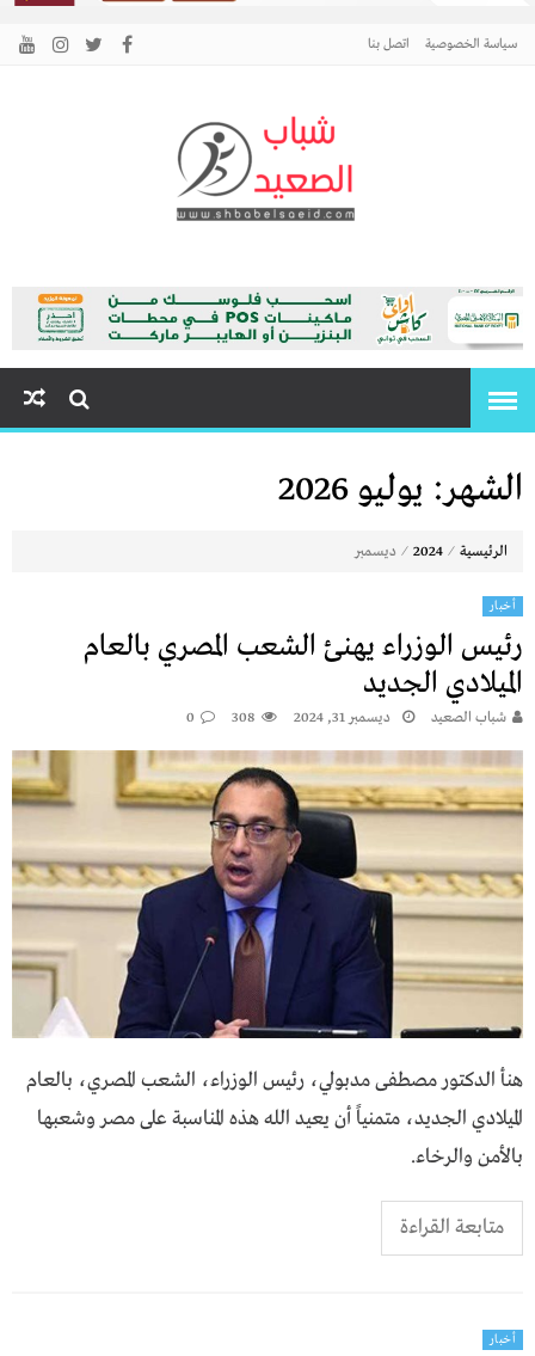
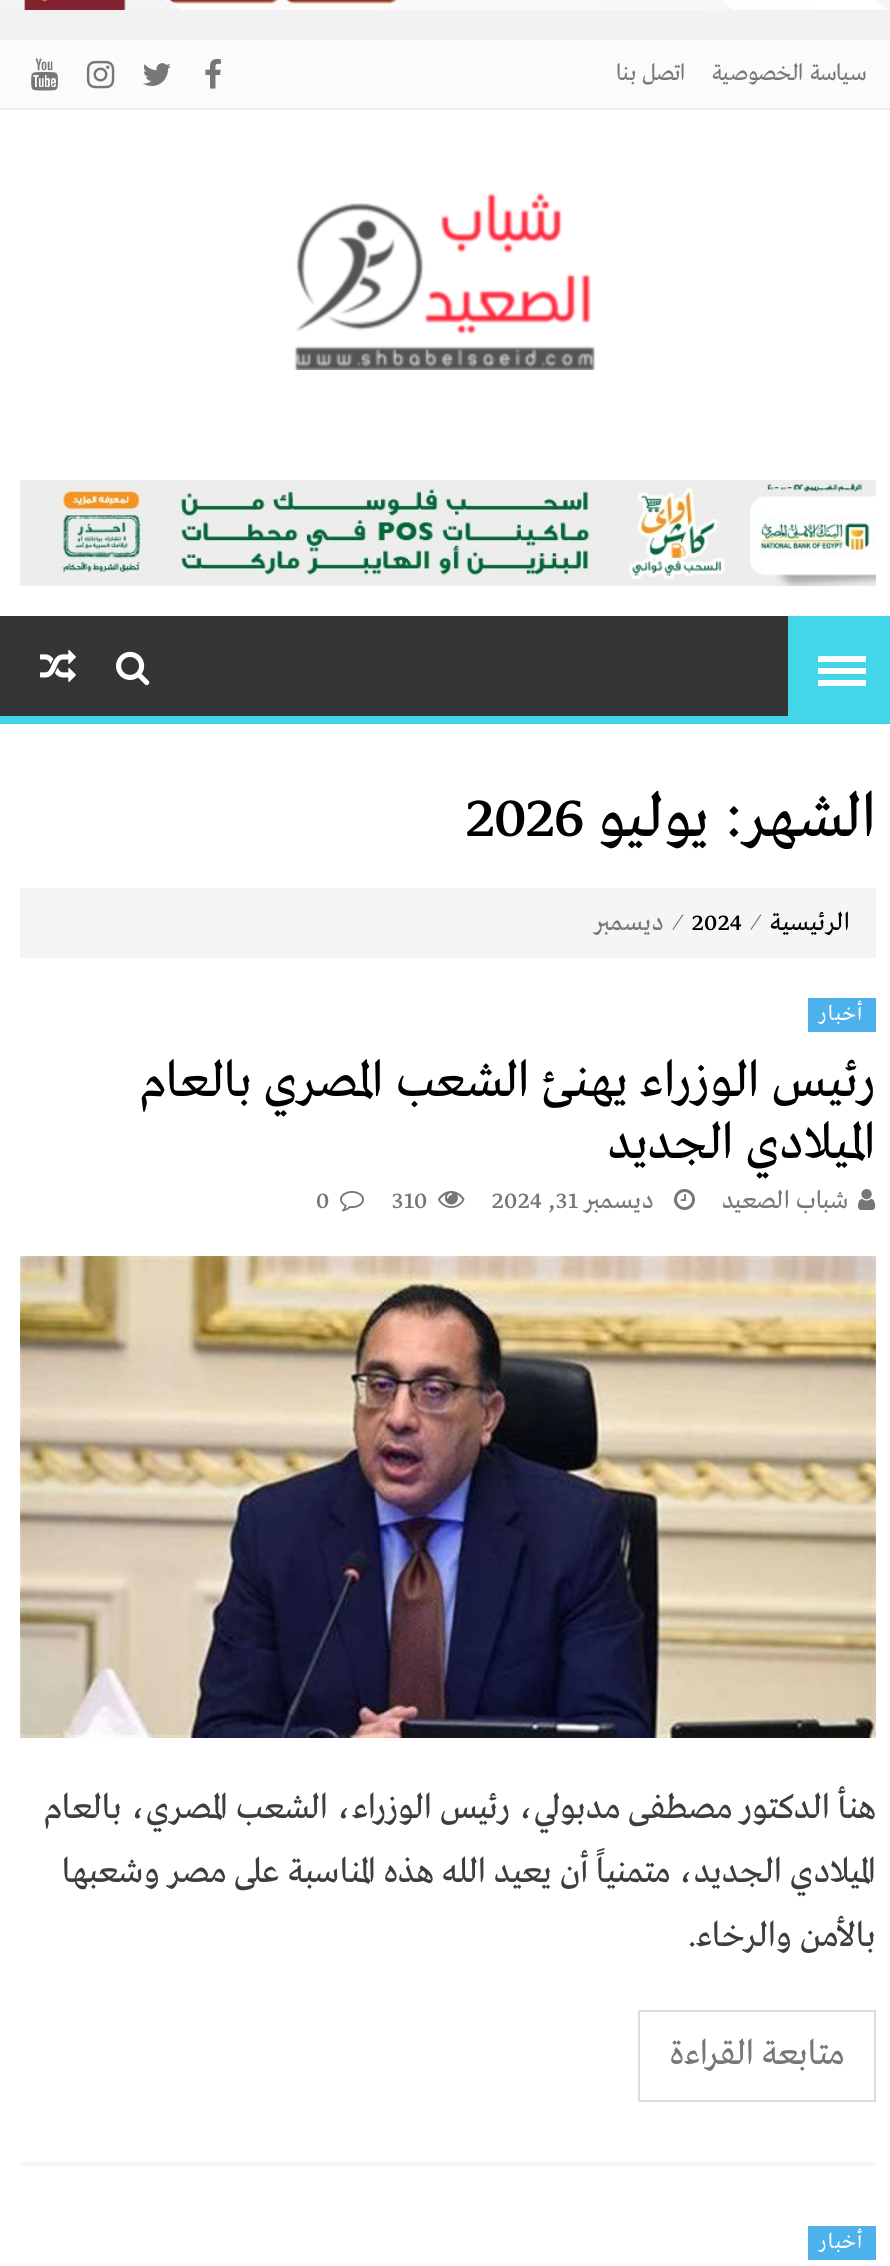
- 0 308
+ 0 310
